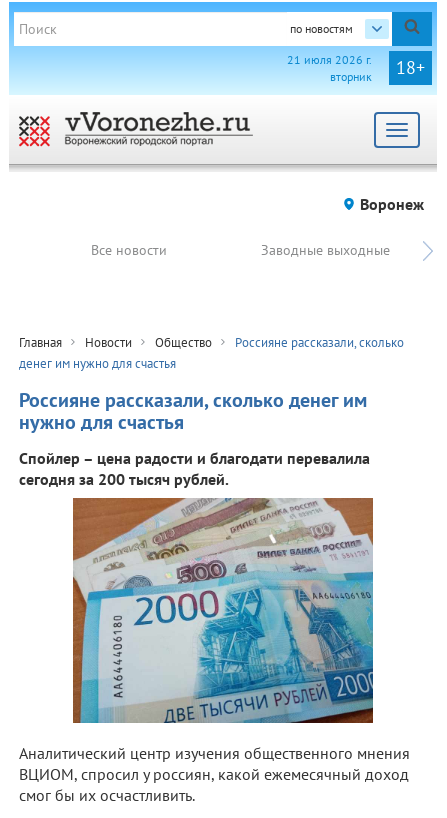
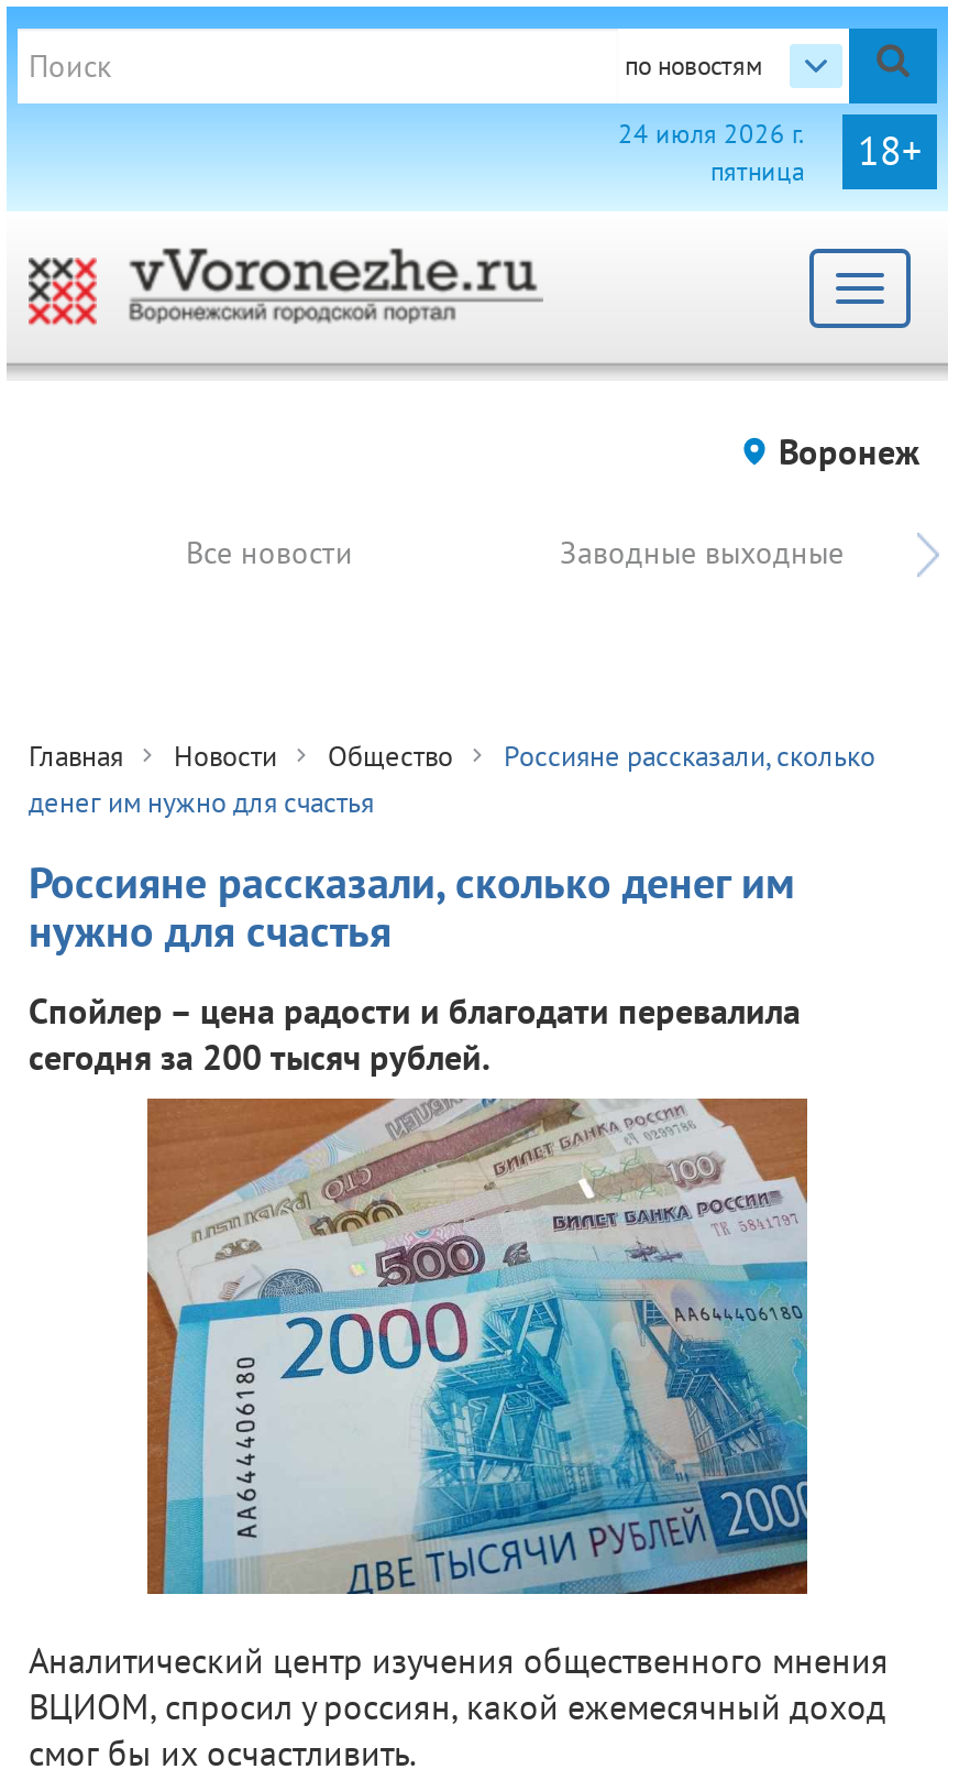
- 21 июля 2026 г.
- вторник
+ 24 июля 2026 г.
+ пятница
